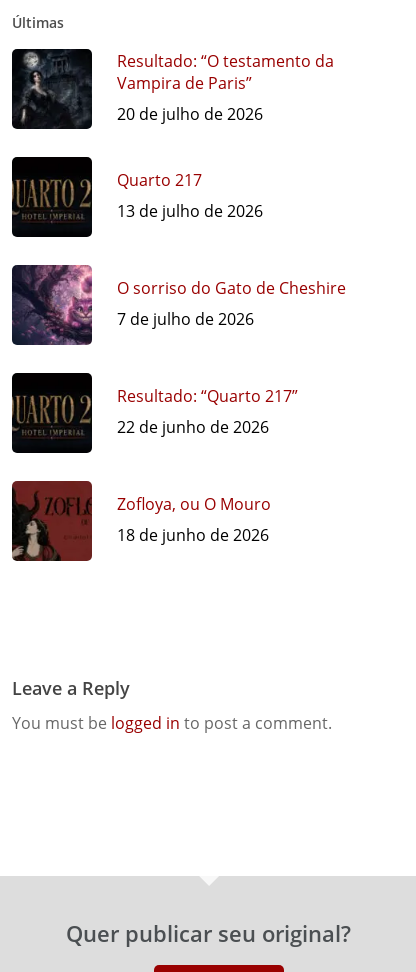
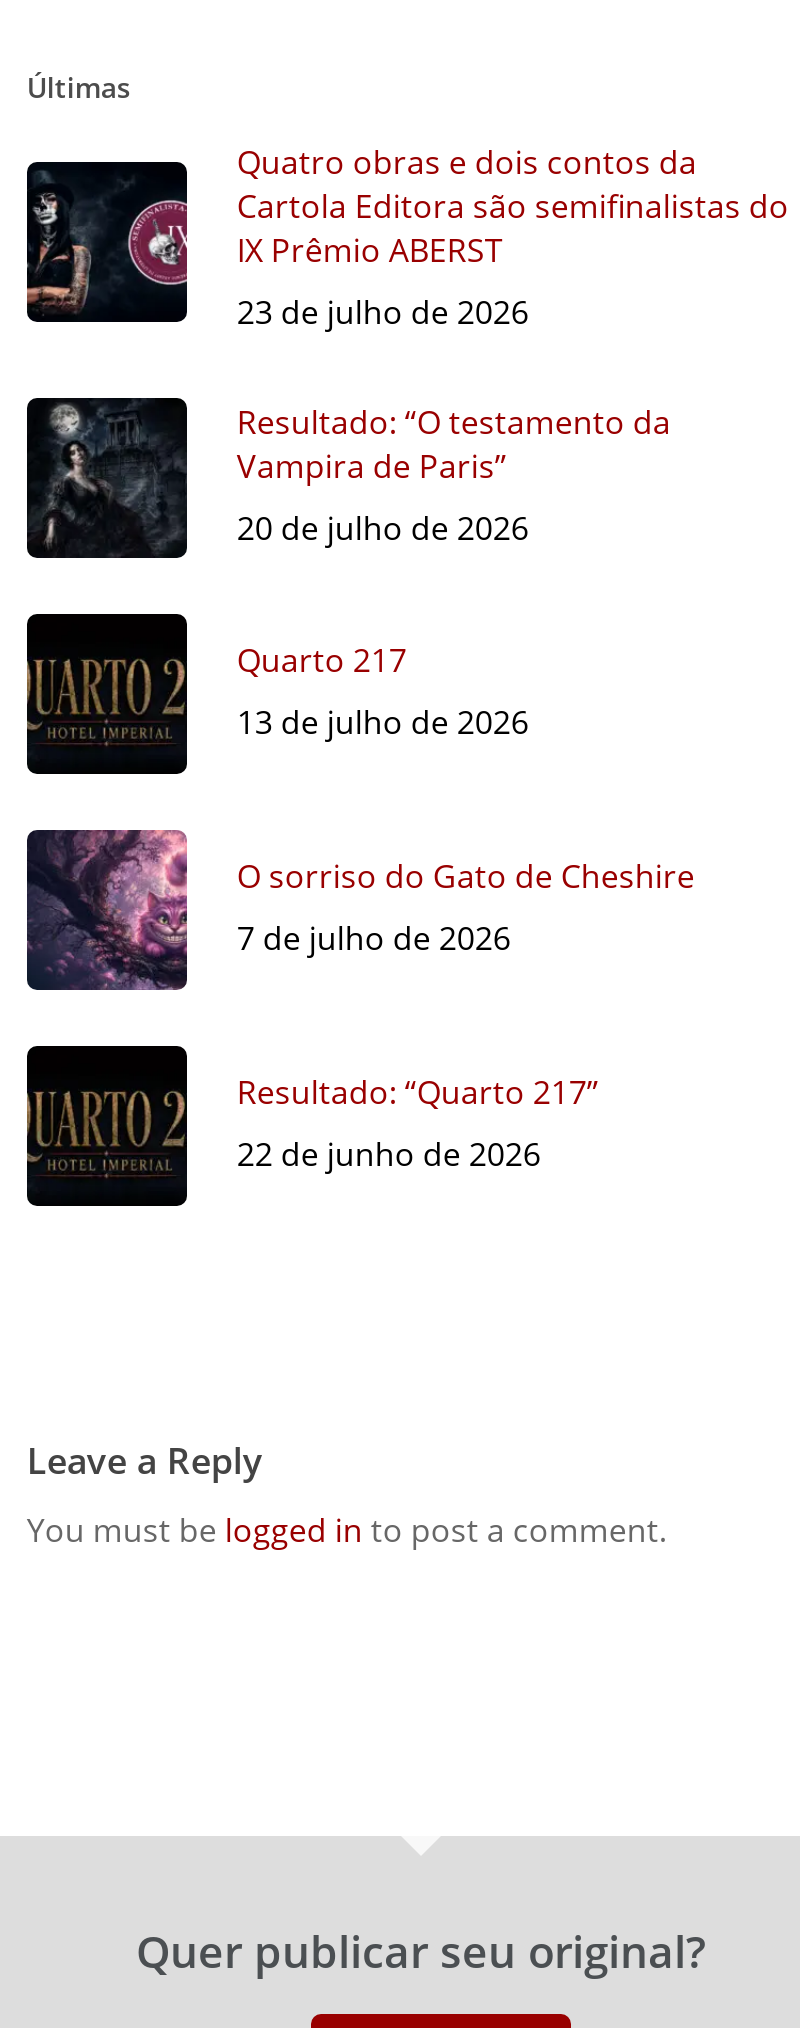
+ [image]
+ Quatro obras e dois contos da
+ Cartola Editora são semifinalistas do
+ IX Prêmio ABERST
+ 23 de julho de 2026

moved down: [image] | Resultado: “O testamento da | Vampira de Paris” | ... | Resultado: “Quarto 217” | 22 de junho de 2026

- [image]
- Zofloya, ou O Mouro
- 18 de junho de 2026
